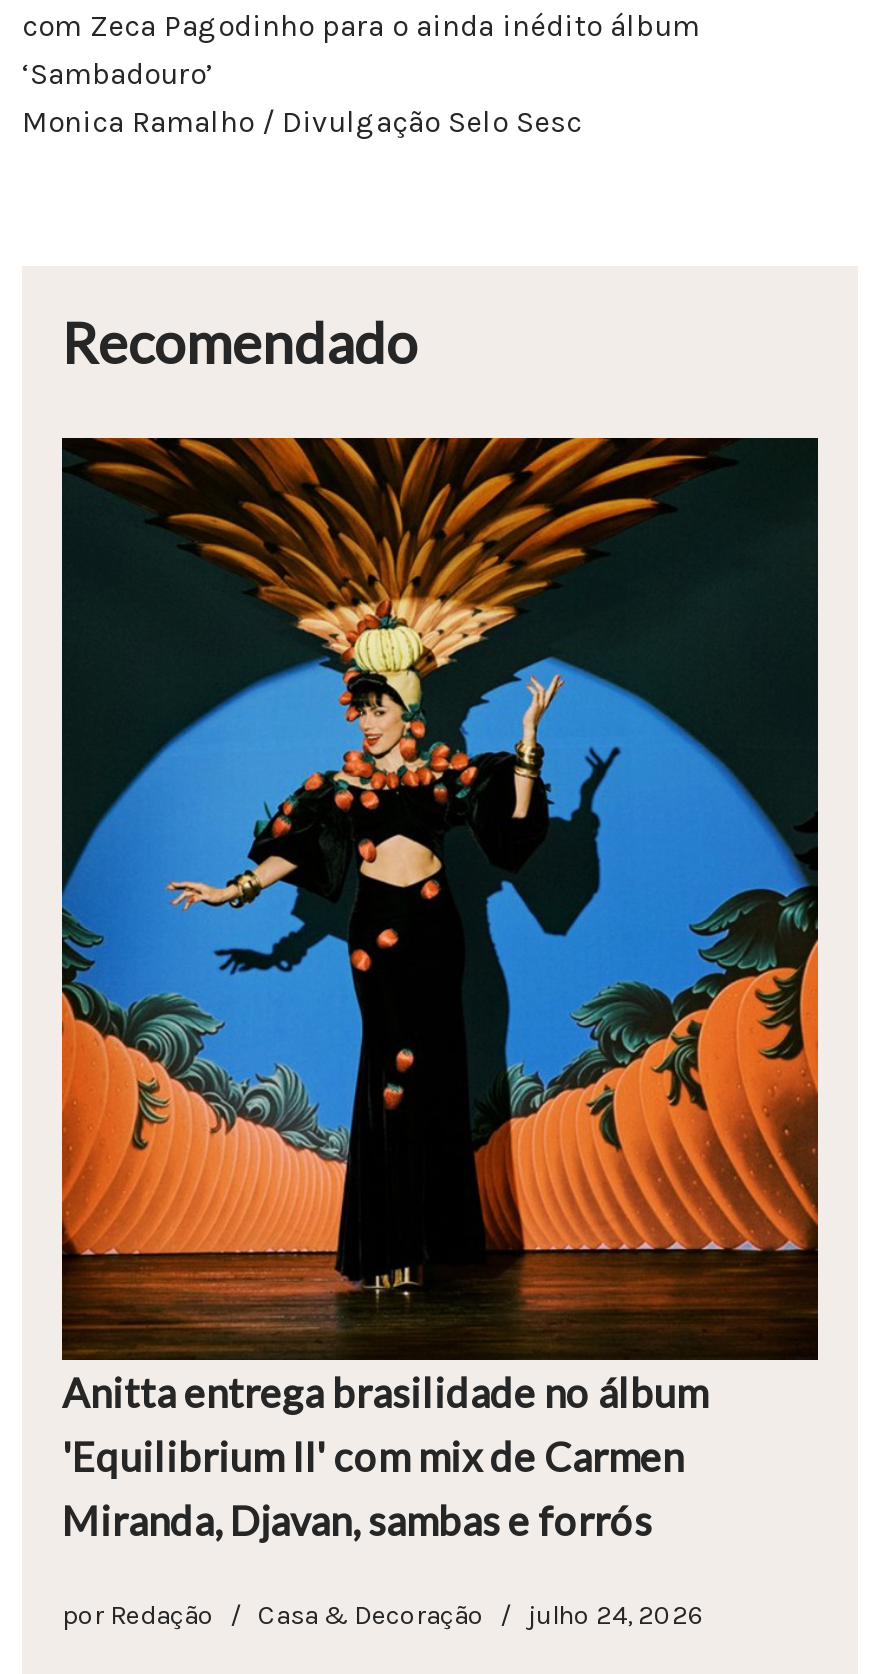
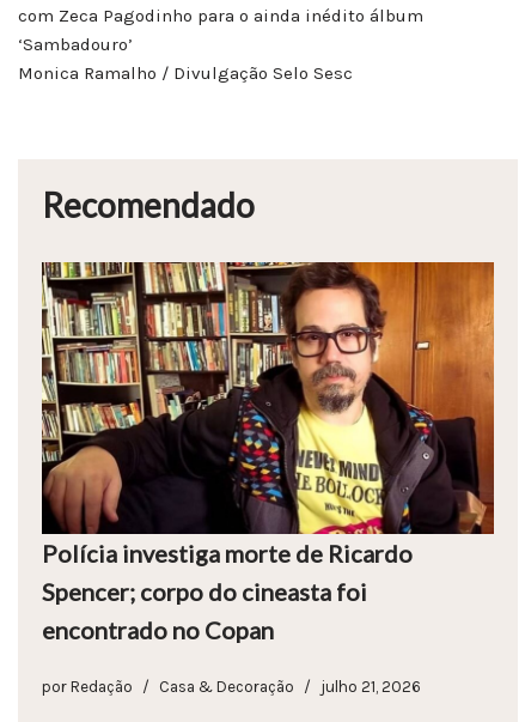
- [image]
- Anitta entrega brasilidade no álbum
- 'Equilibrium II' com mix de Carmen
- Miranda, Djavan, sambas e forrós
+ [image]
+ Polícia investiga morte de Ricardo
+ Spencer; corpo do cineasta foi
+ encontrado no Copan

- por Redação Casa & Decoração julho 24, 2026
+ por Redação Casa & Decoração julho 21, 2026
